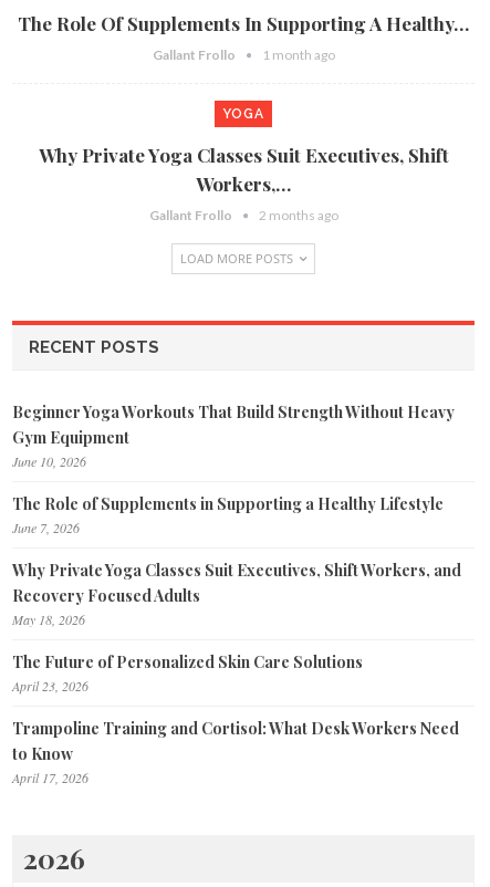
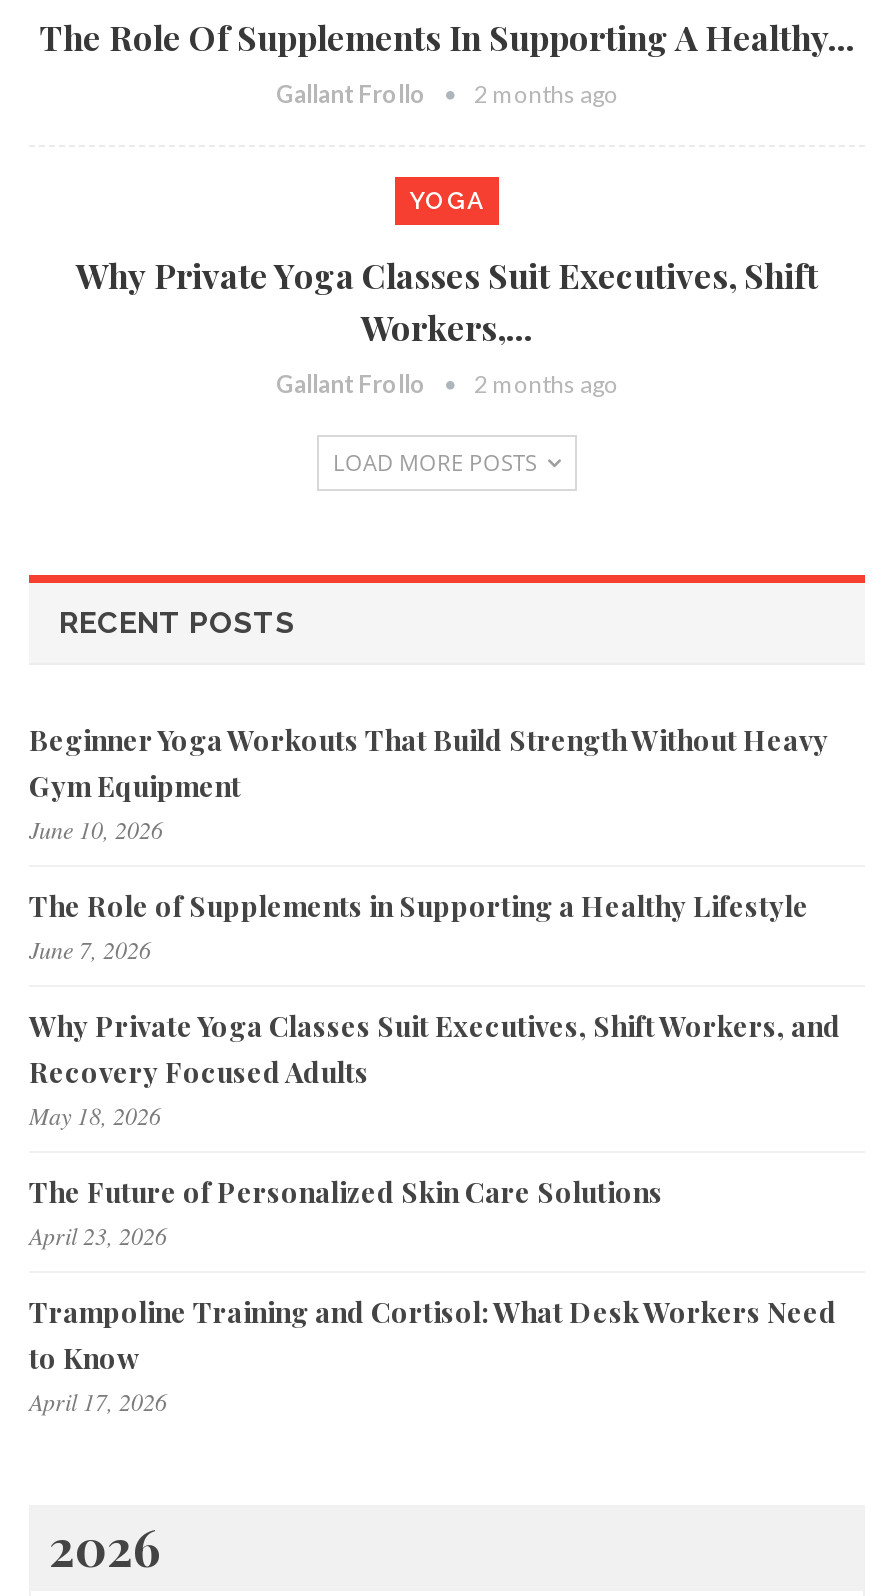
- Gallant Frollo 1 month ago
+ Gallant Frollo 2 months ago
